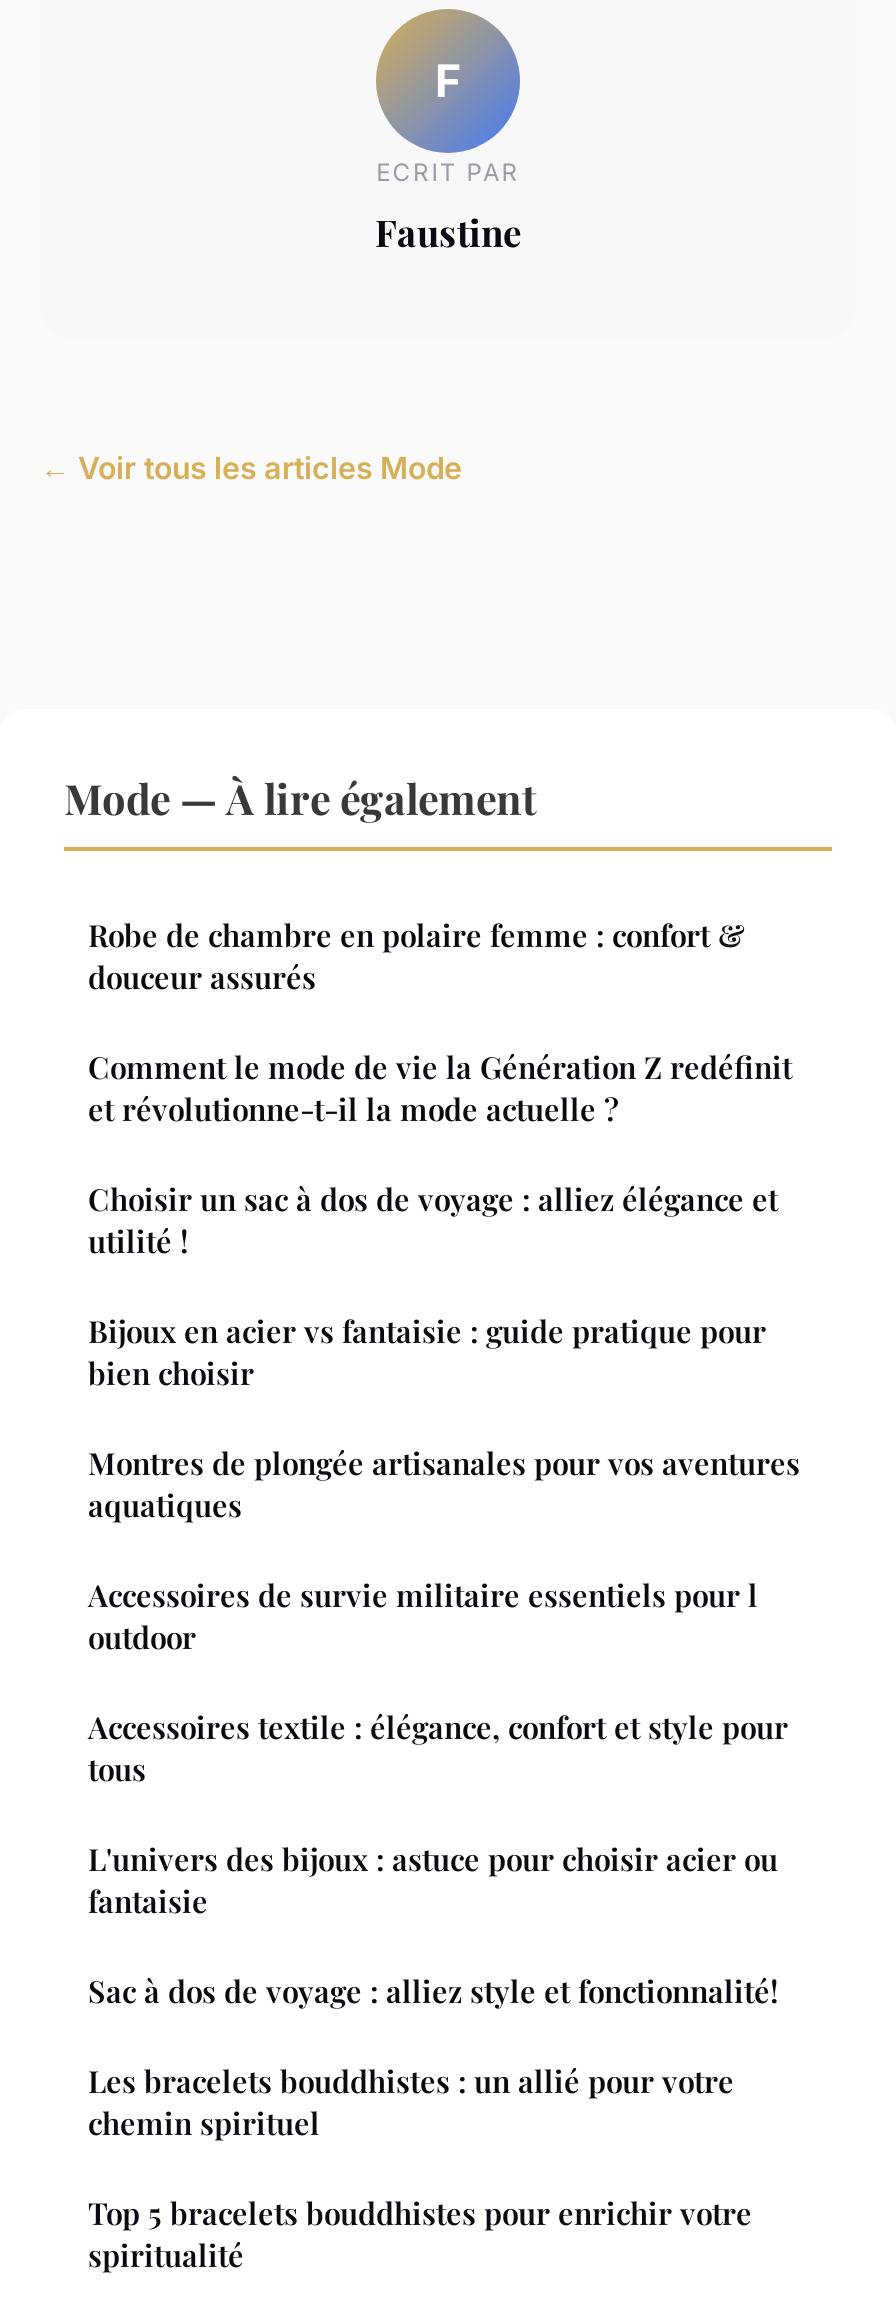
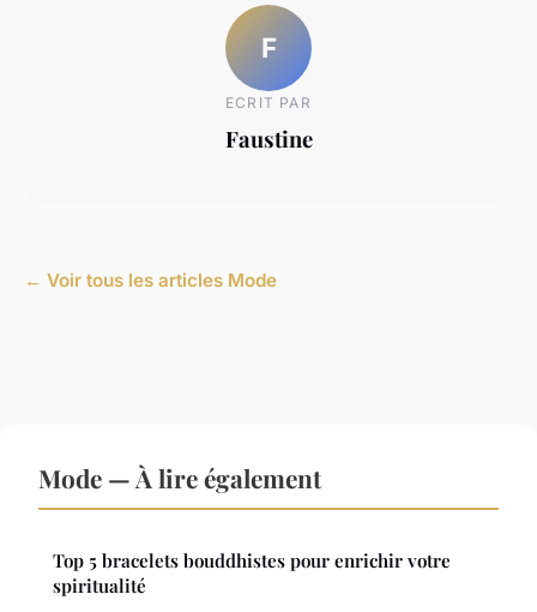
- Robe de chambre en polaire femme : confort &
- douceur assurés
- Comment le mode de vie la Génération Z redéfinit
- et révolutionne-t-il la mode actuelle ?
- Choisir un sac à dos de voyage : alliez élégance et
- utilité !
- Bijoux en acier vs fantaisie : guide pratique pour
- bien choisir
- Montres de plongée artisanales pour vos aventures
- aquatiques
- Accessoires de survie militaire essentiels pour l
- outdoor
- Accessoires textile : élégance, confort et style pour
- tous
- L'univers des bijoux : astuce pour choisir acier ou
- fantaisie
- Sac à dos de voyage : alliez style et fonctionnalité!
- Les bracelets bouddhistes : un allié pour votre
- chemin spirituel
